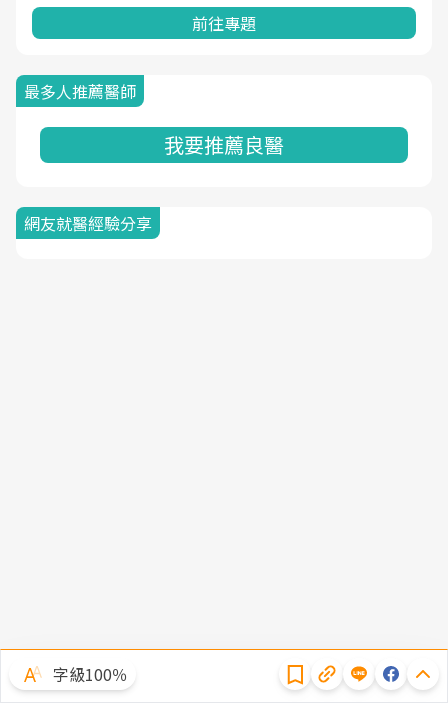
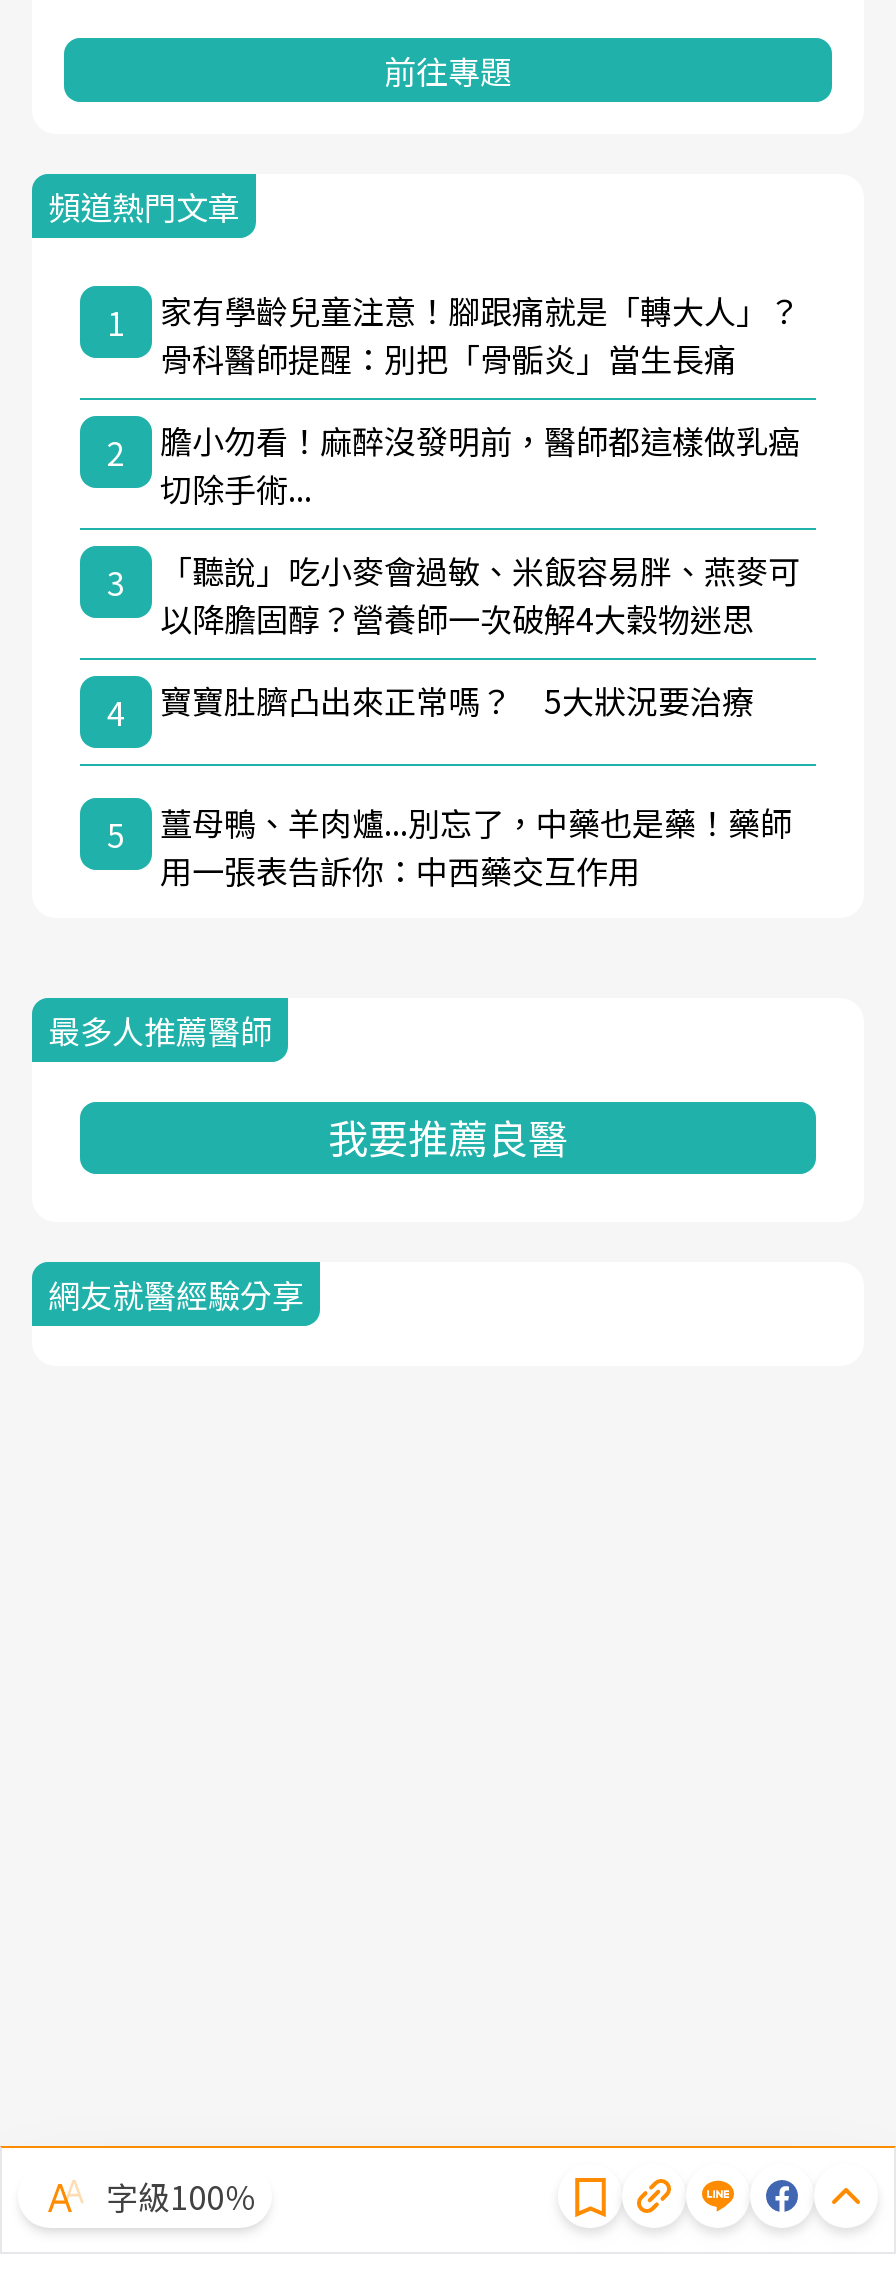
+ 頻道熱門文章
+ 1
+ 家有學齡兒童注意！腳跟痛就是「轉大人」？
+ 骨科醫師提醒：別把「骨骺炎」當生長痛
+ 2
+ 膽小勿看！麻醉沒發明前，醫師都這樣做乳癌
+ 切除手術...
+ 3
+ 「聽說」吃小麥會過敏、米飯容易胖、燕麥可
+ 以降膽固醇？營養師一次破解4大穀物迷思
+ 4
+ 寶寶肚臍凸出來正常嗎？ 5大狀況要治療
+ 5
+ 薑母鴨、羊肉爐...別忘了，中藥也是藥！藥師
+ 用一張表告訴你：中西藥交互作用
